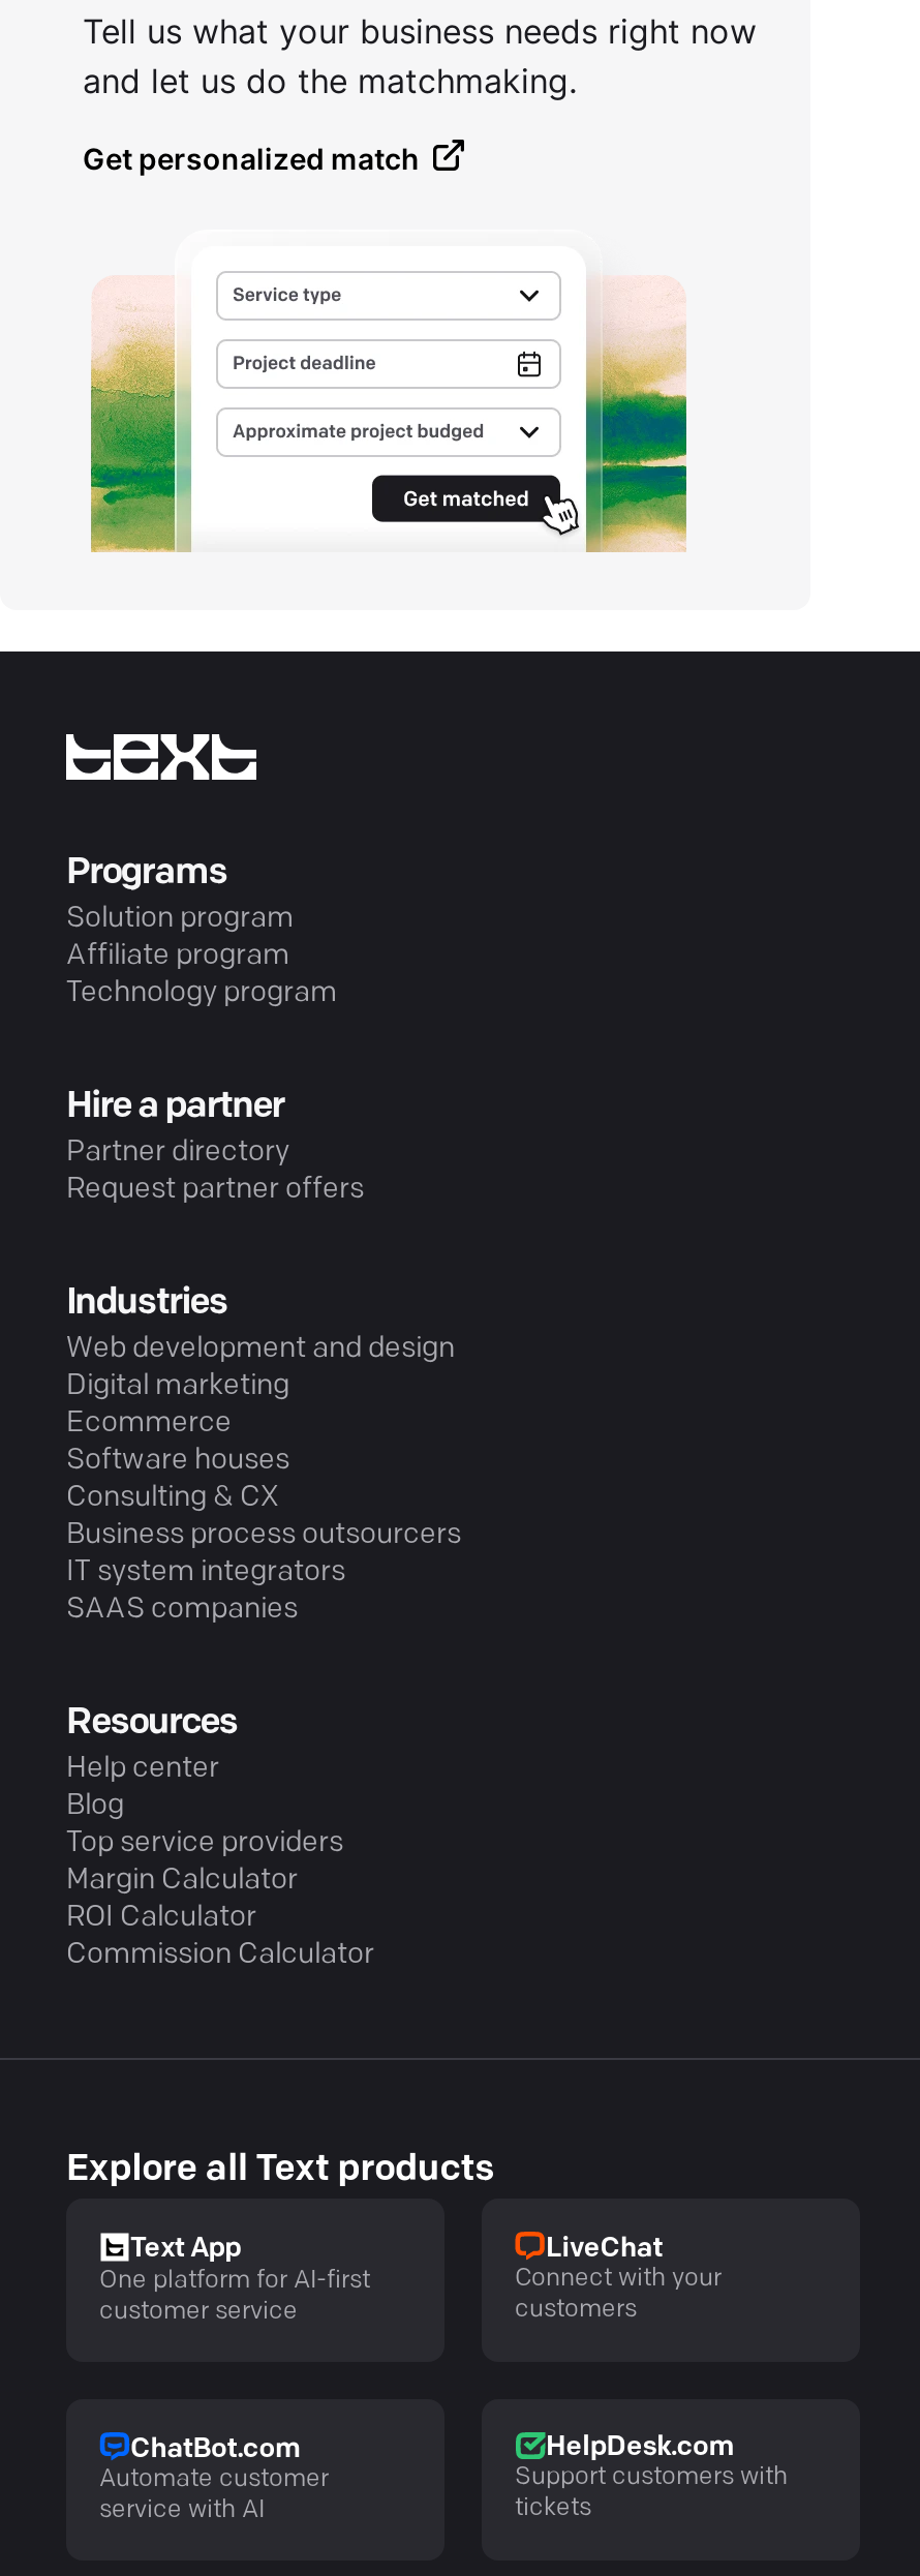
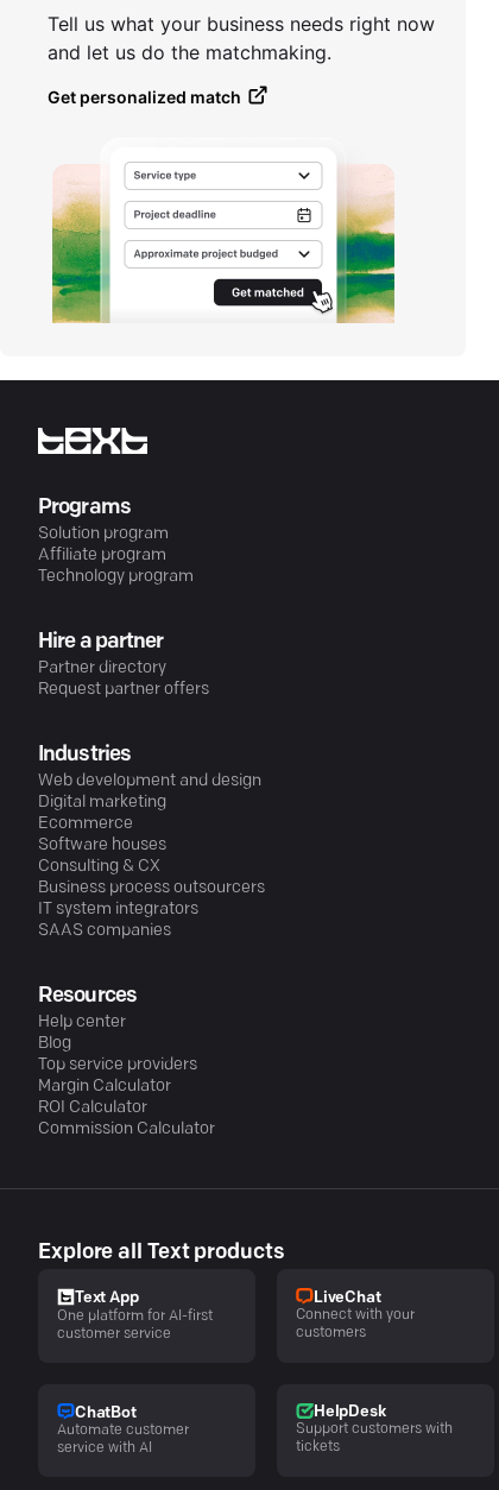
- ChatBot.com
+ ChatBot

- HelpDesk.com
+ HelpDesk
